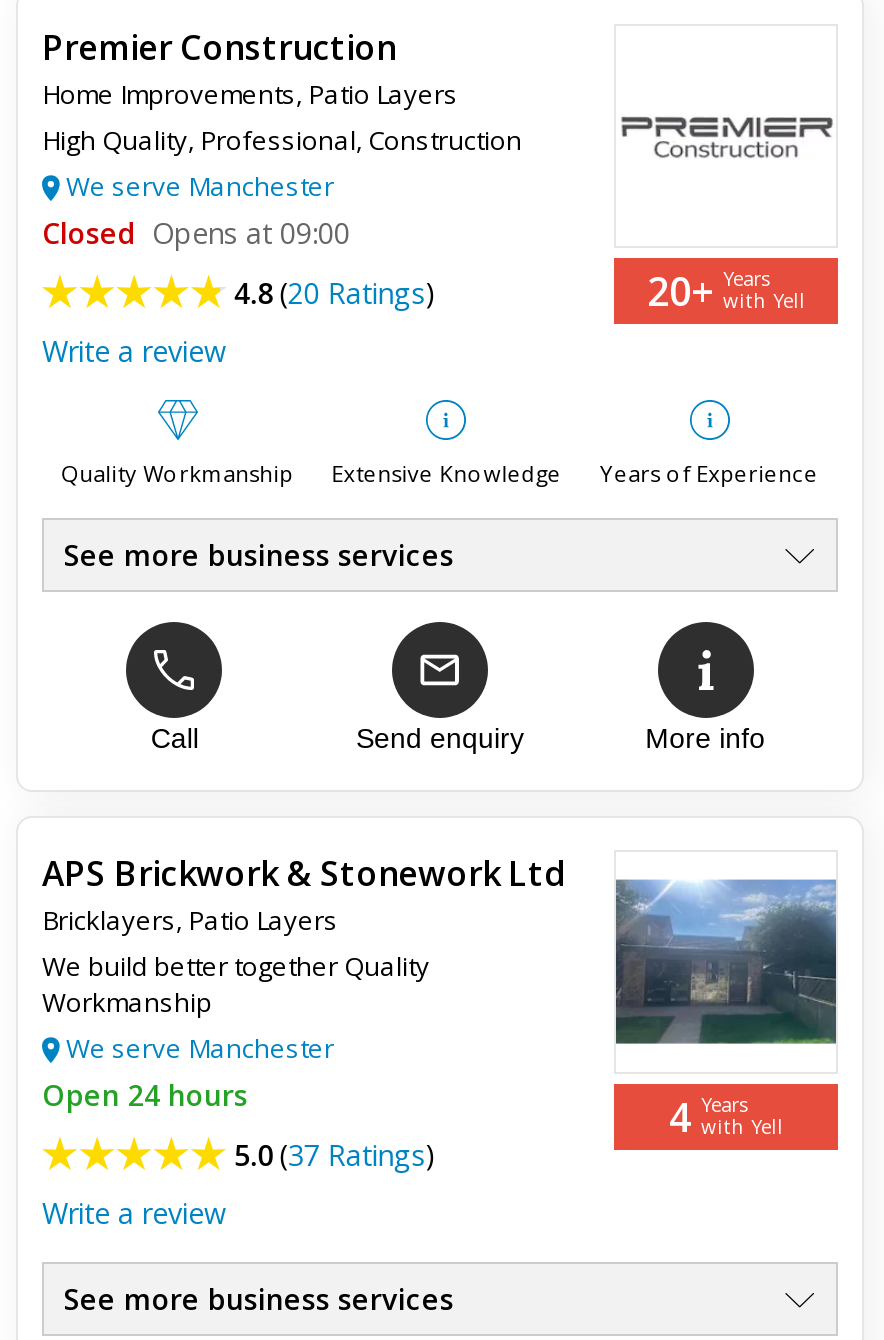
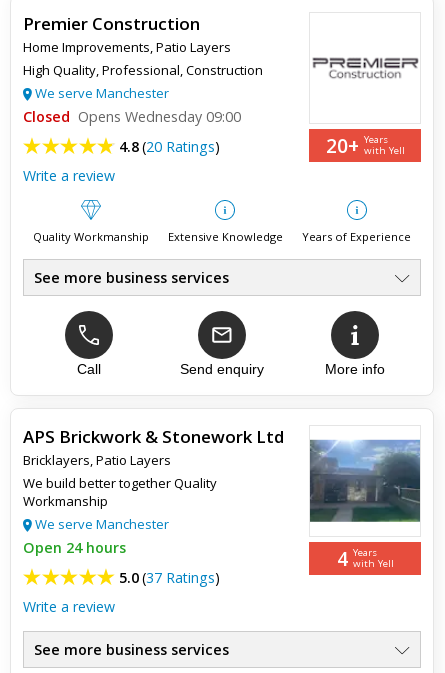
- Closed Opens at 09:00
+ Closed Opens Wednesday 09:00
